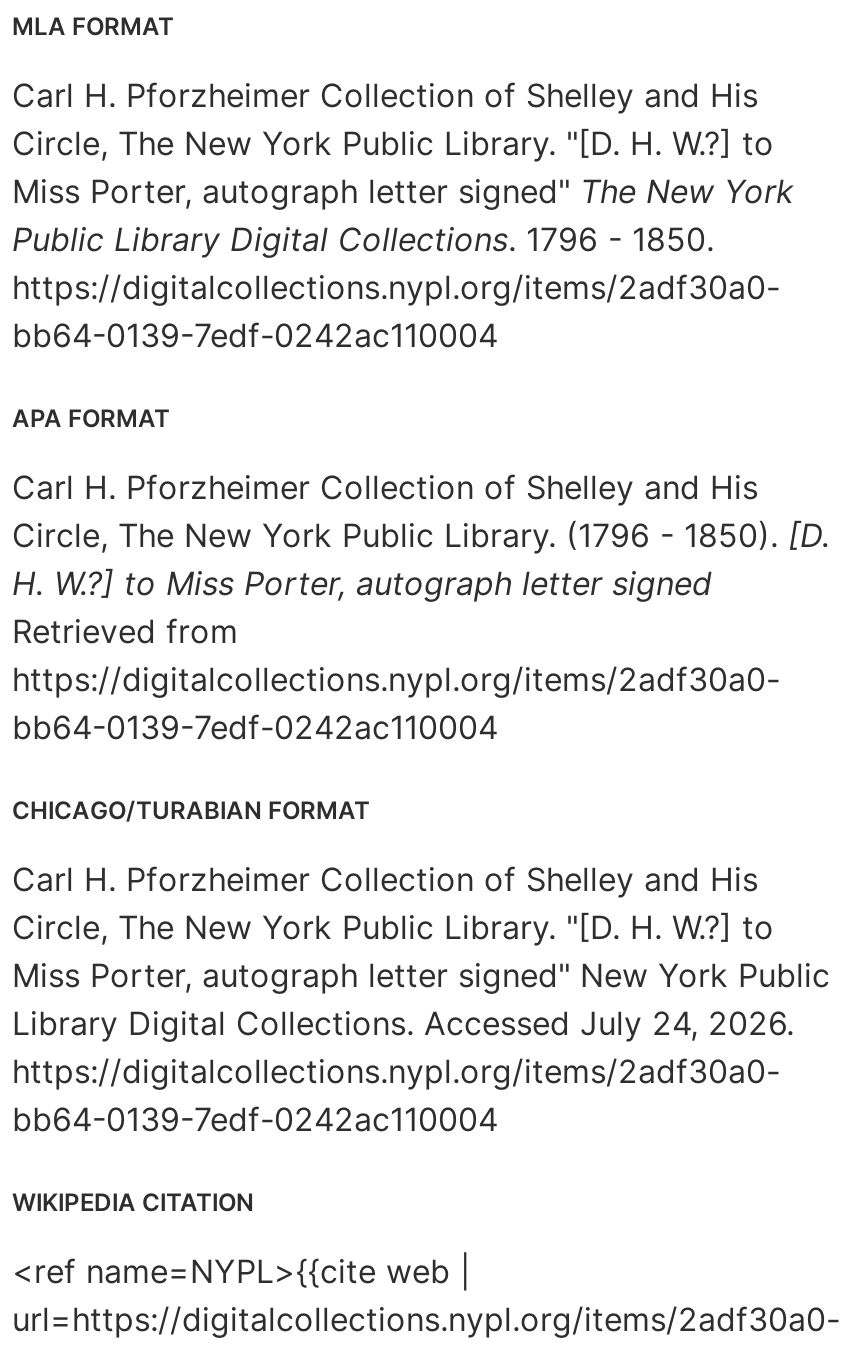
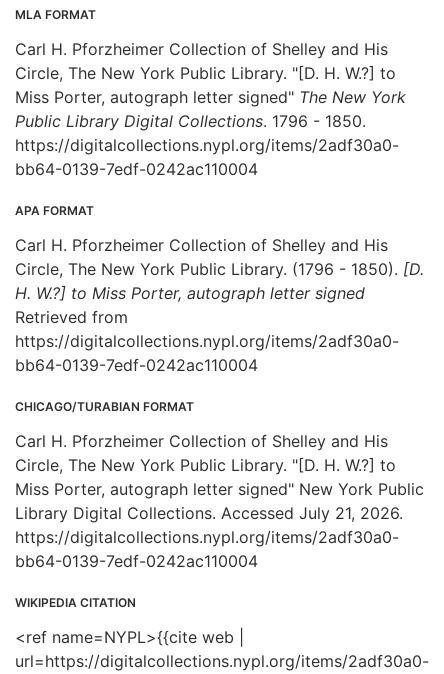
- Library Digital Collections. Accessed July 24, 2026.
+ Library Digital Collections. Accessed July 21, 2026.
